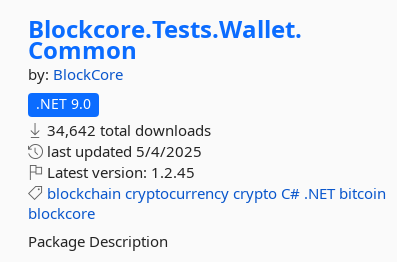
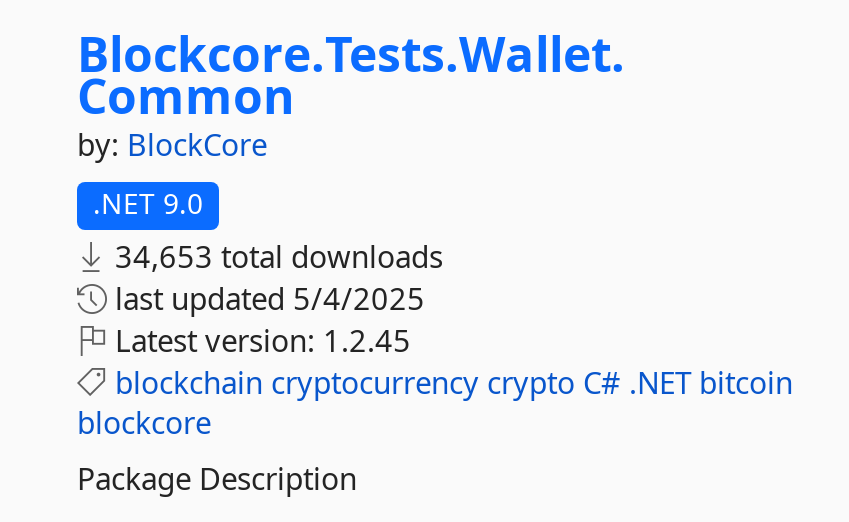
- 34,642 total downloads
+ 34,653 total downloads
